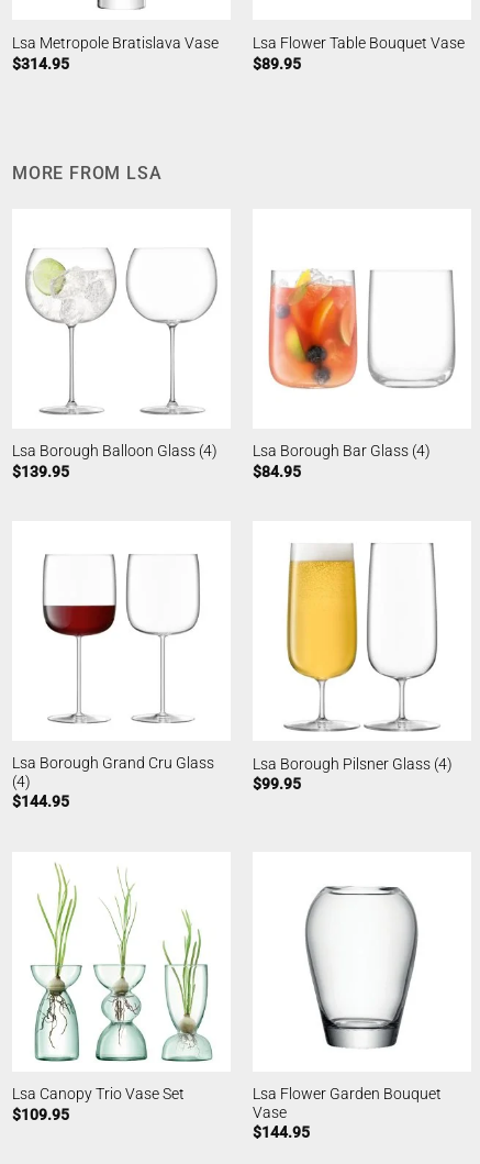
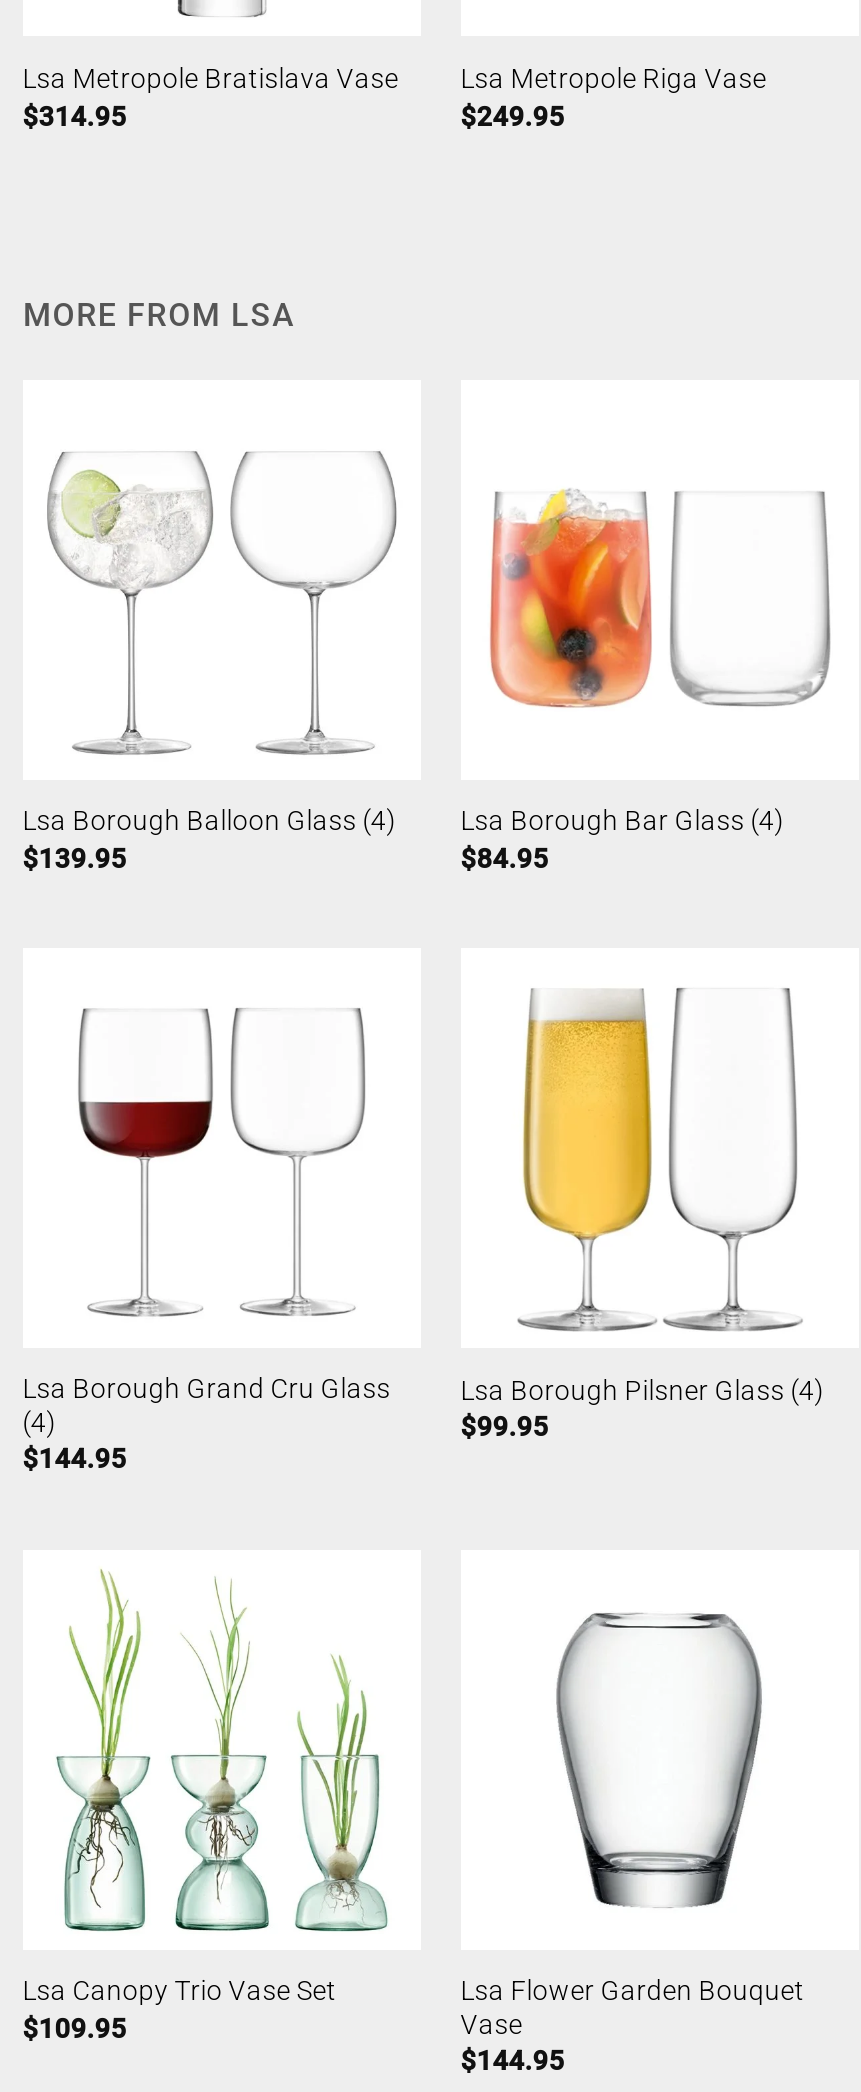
- Lsa Flower Table Bouquet Vase
- $89.95
+ Lsa Metropole Riga Vase
+ $249.95
